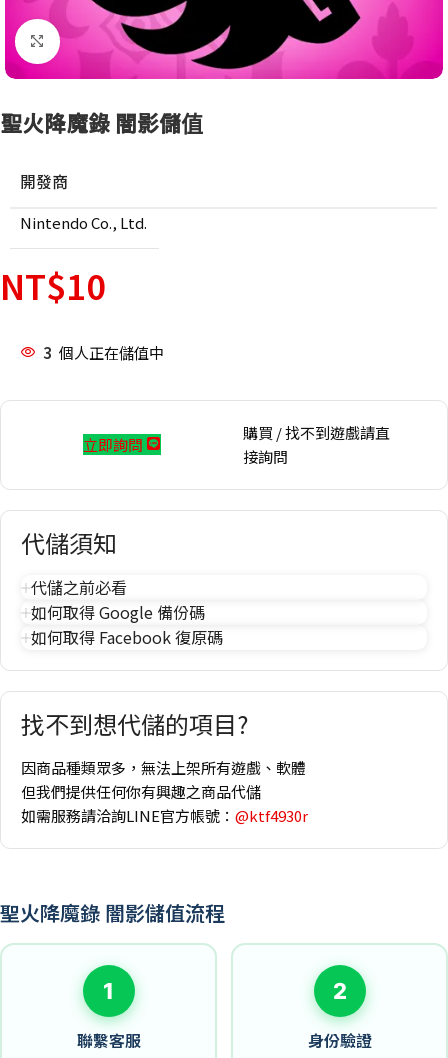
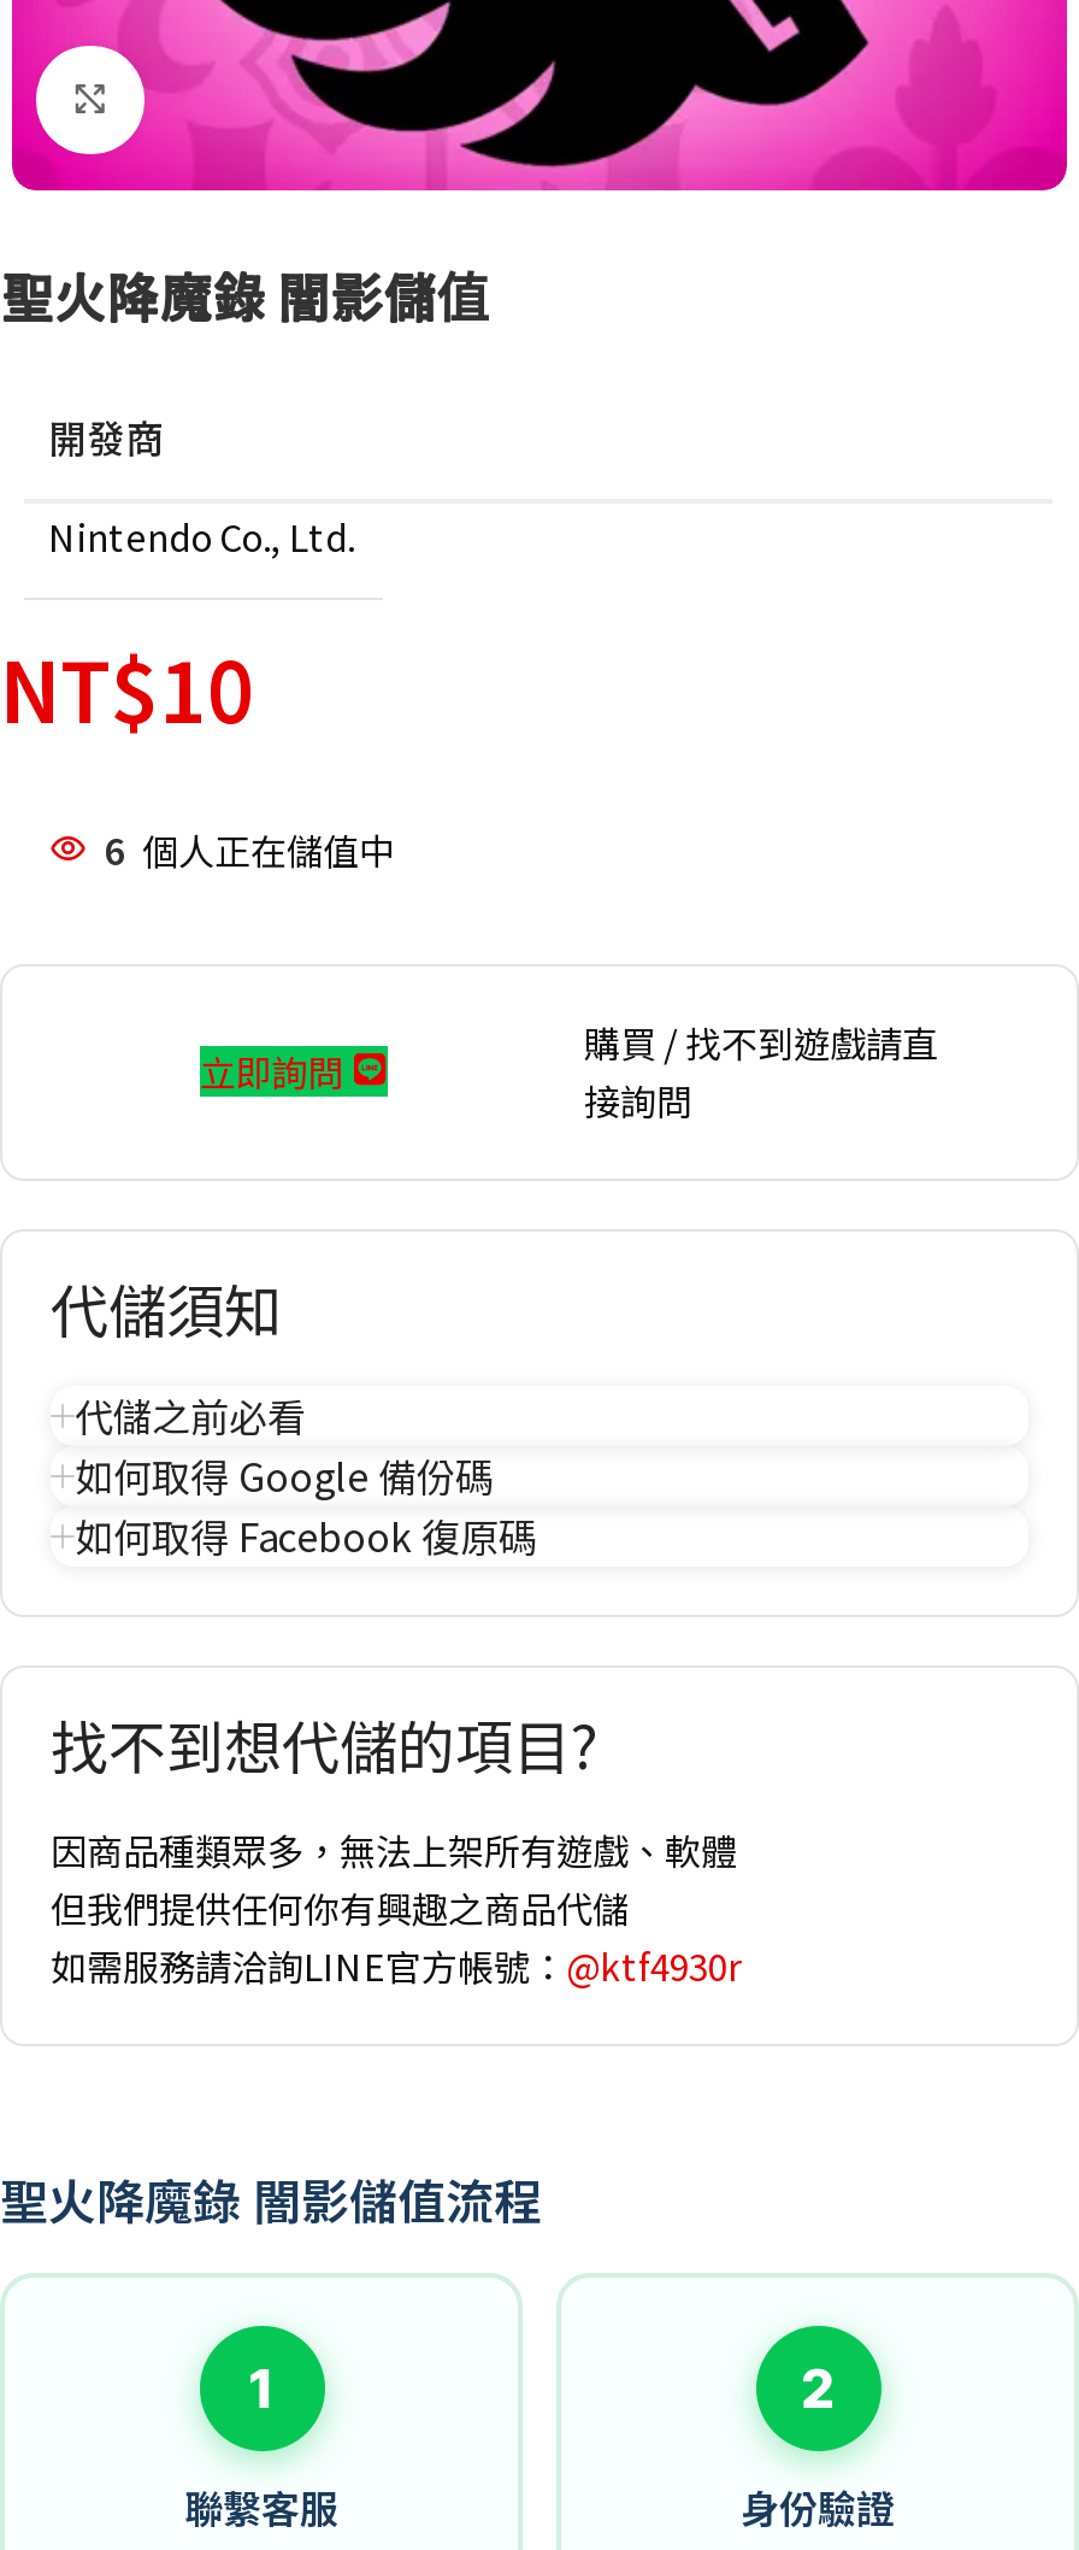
- 3 個人正在儲值中
+ 6 個人正在儲值中
